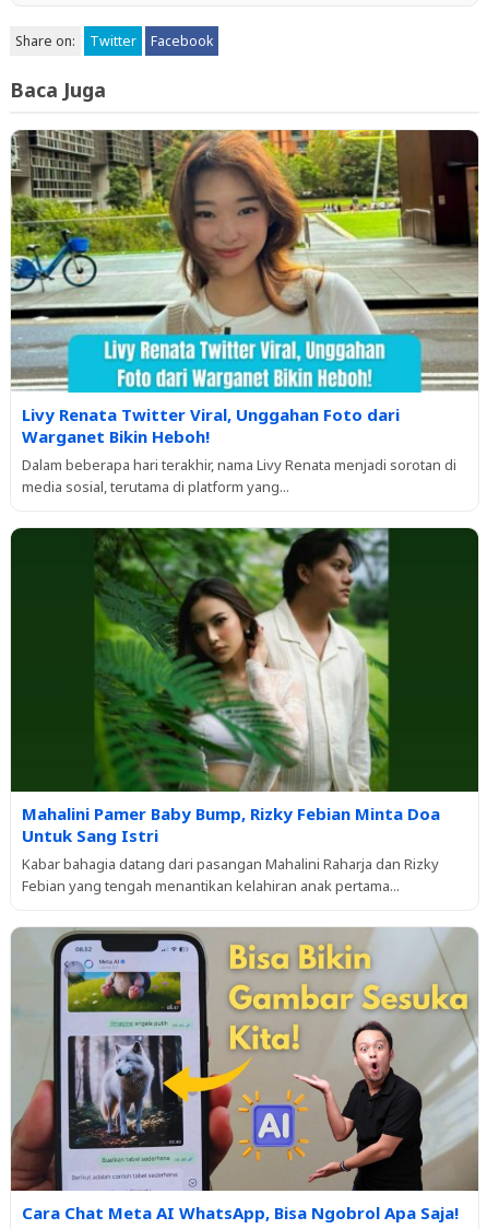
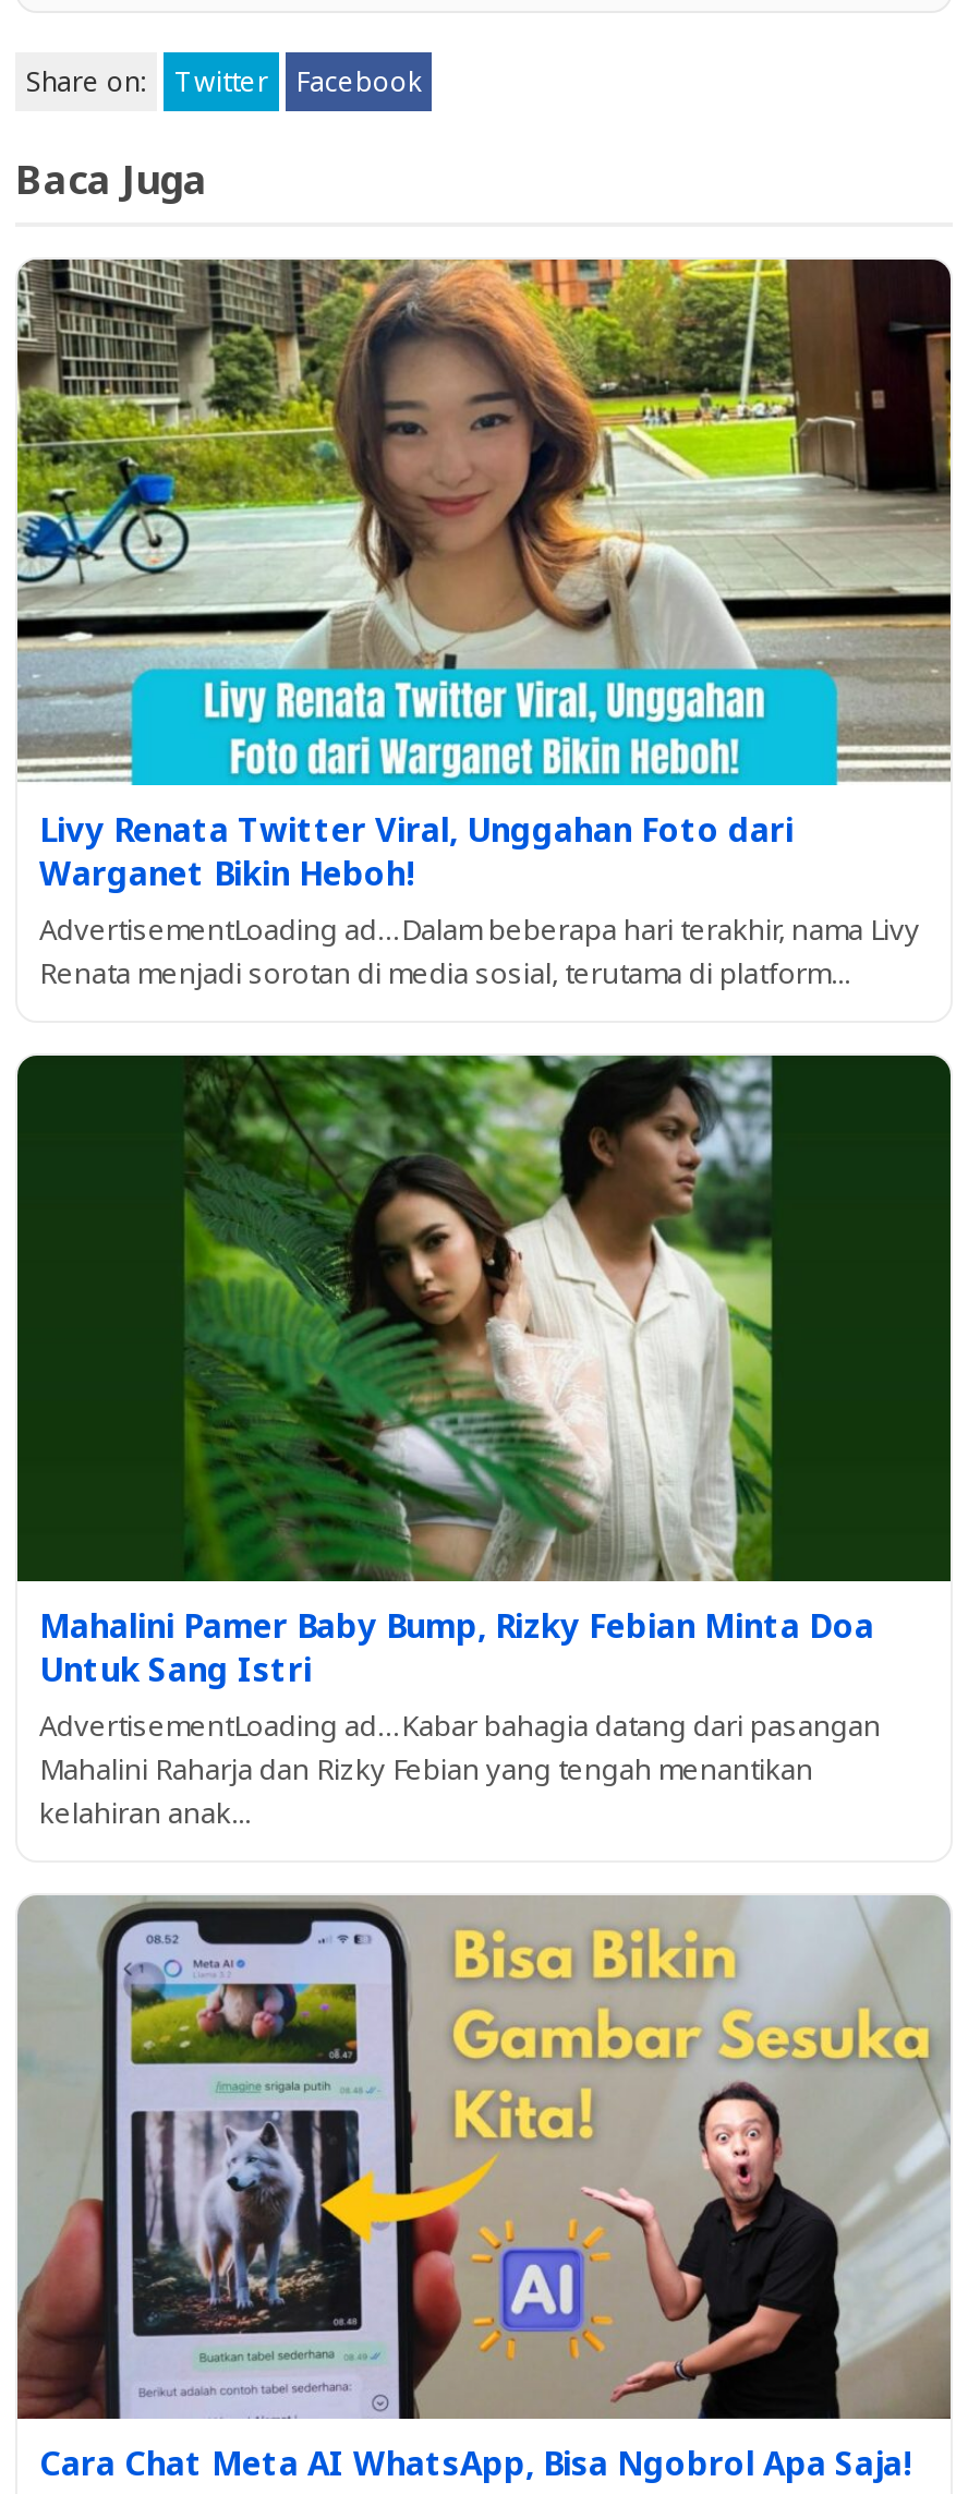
- Dalam beberapa hari terakhir, nama Livy Renata menjadi sorotan di
- media sosial, terutama di platform yang...
+ AdvertisementLoading ad…Dalam beberapa hari terakhir, nama Livy
+ Renata menjadi sorotan di media sosial, terutama di platform...

- Kabar bahagia datang dari pasangan Mahalini Raharja dan Rizky
- Febian yang tengah menantikan kelahiran anak pertama...
+ AdvertisementLoading ad…Kabar bahagia datang dari pasangan
+ Mahalini Raharja dan Rizky Febian yang tengah menantikan
+ kelahiran anak...
